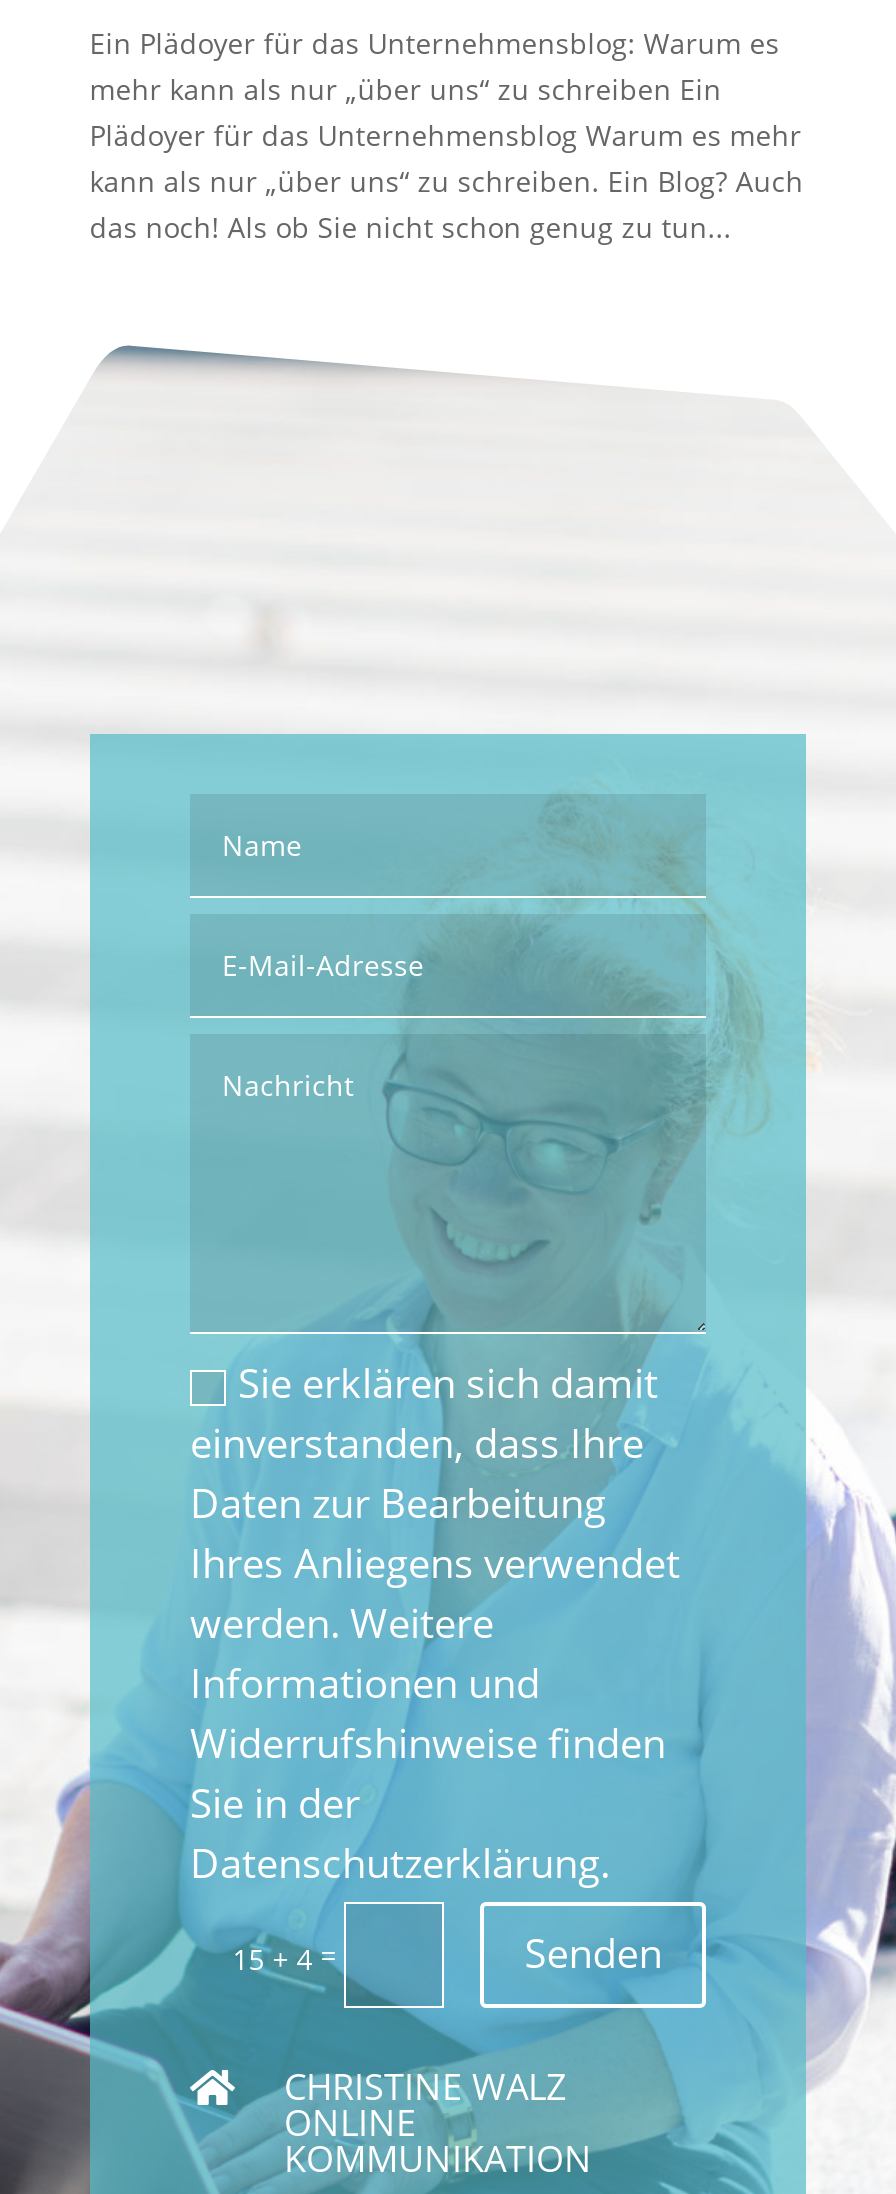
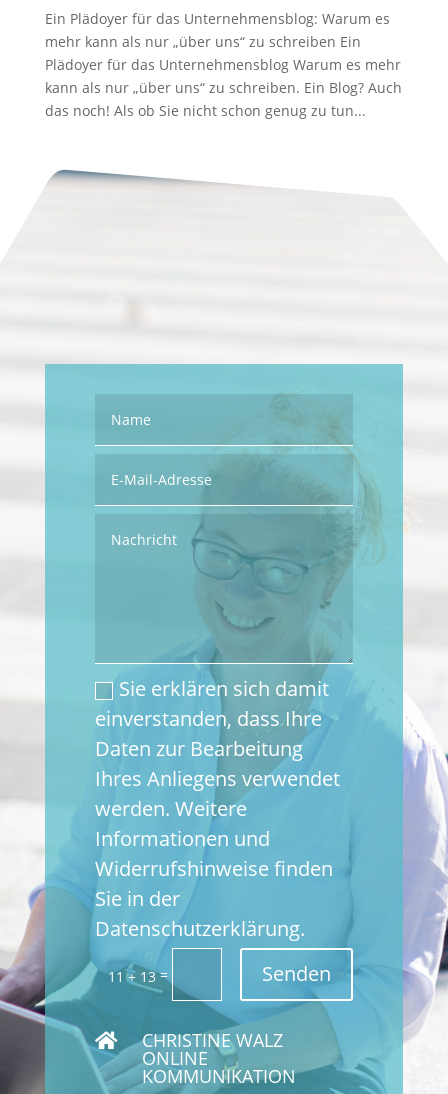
- 15 + 4 =
+ 11 + 13 =
